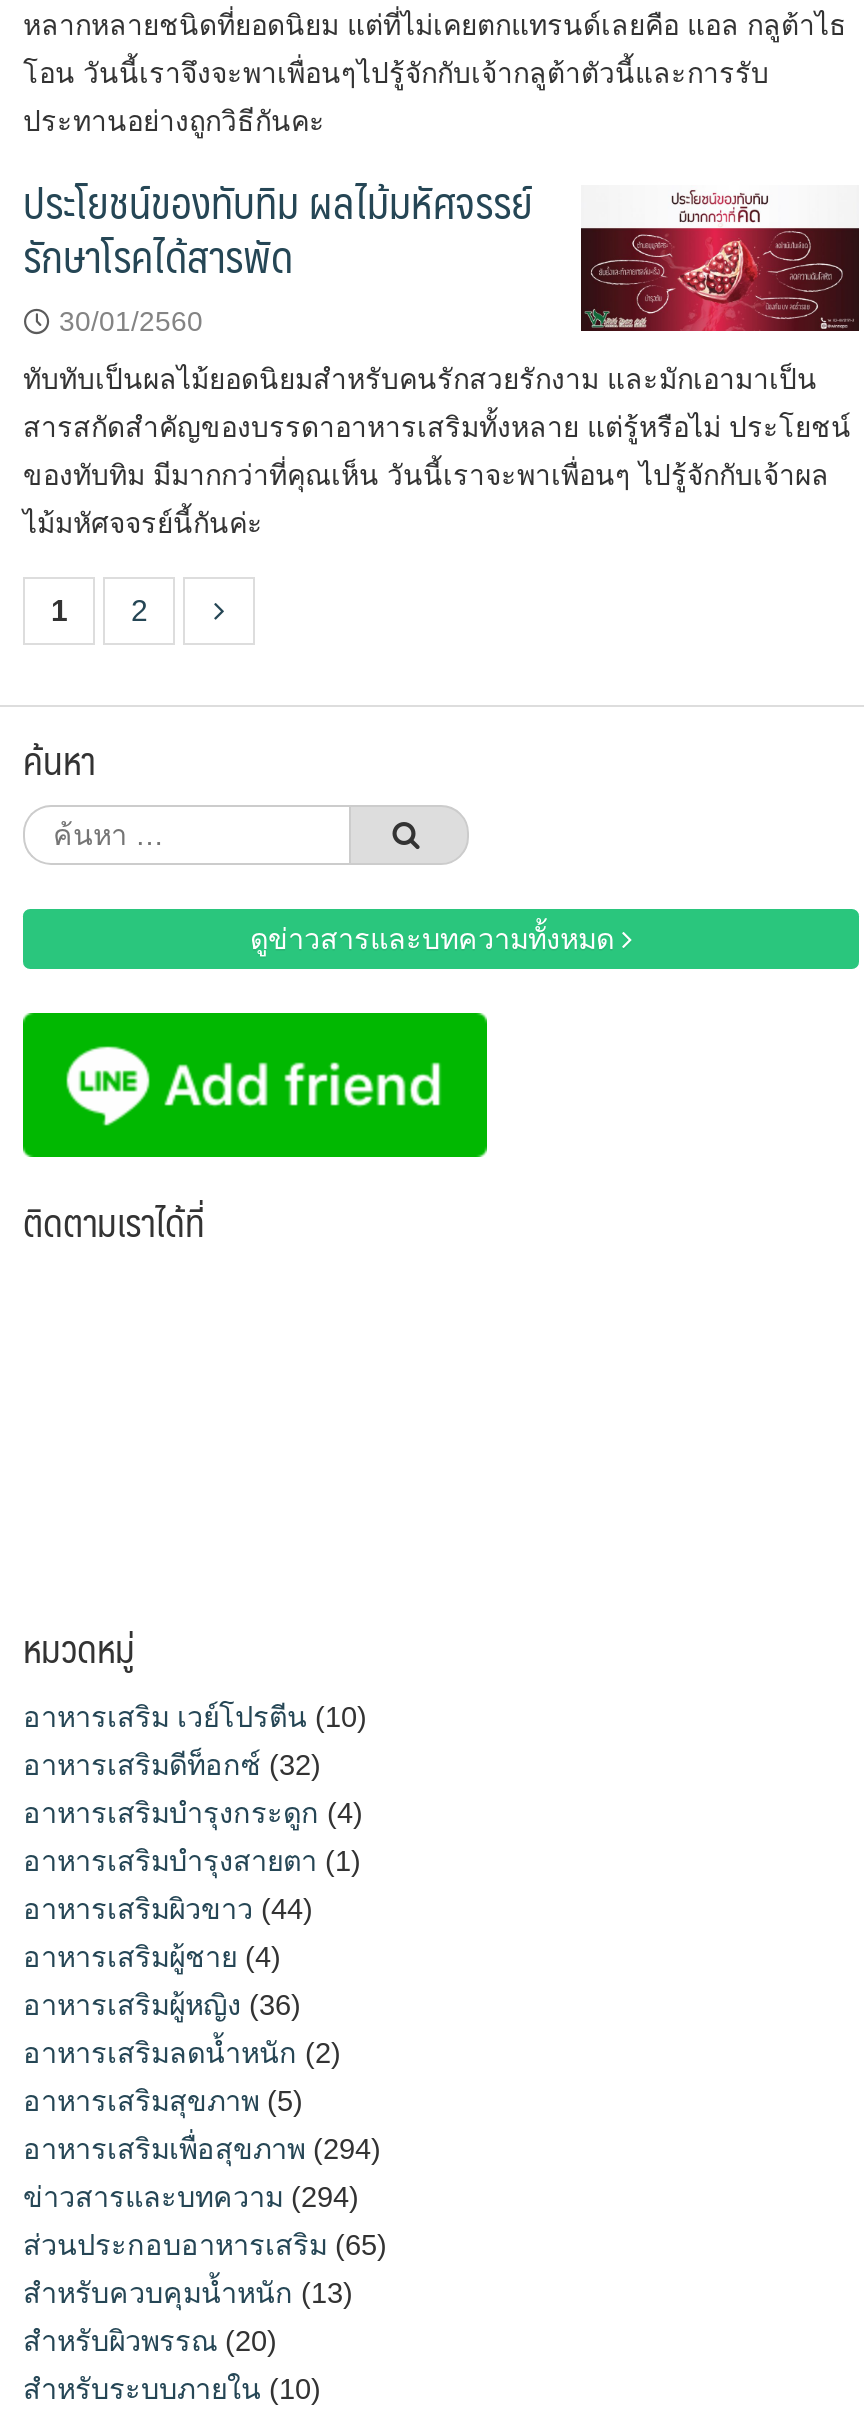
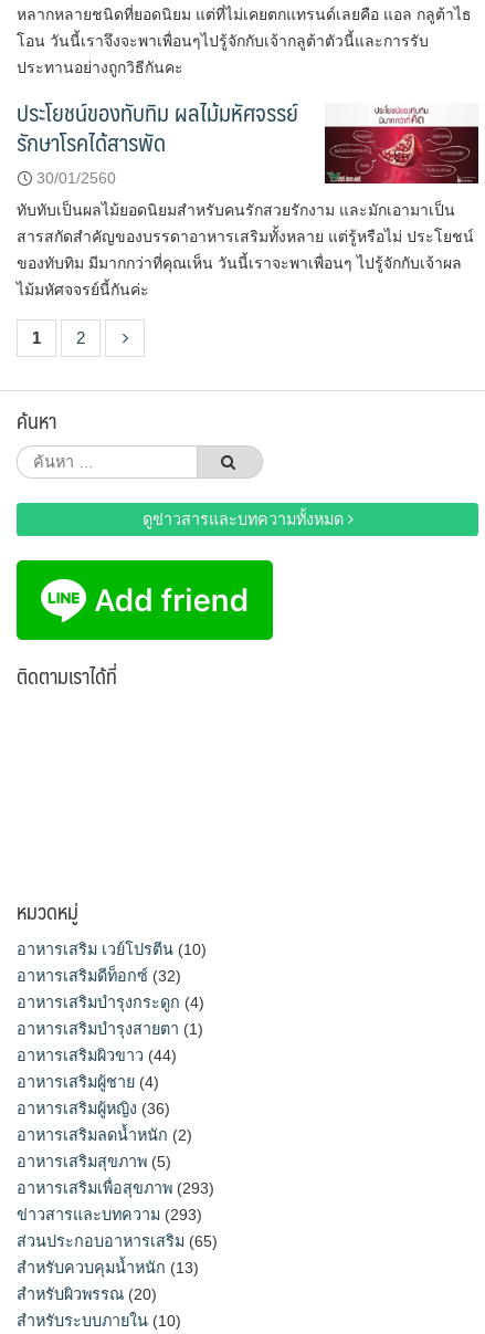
- อาหารเสริมเพื่อสุขภาพ(294)
+ อาหารเสริมเพื่อสุขภาพ(293)

- ข่าวสารและบทความ(294)
+ ข่าวสารและบทความ(293)
